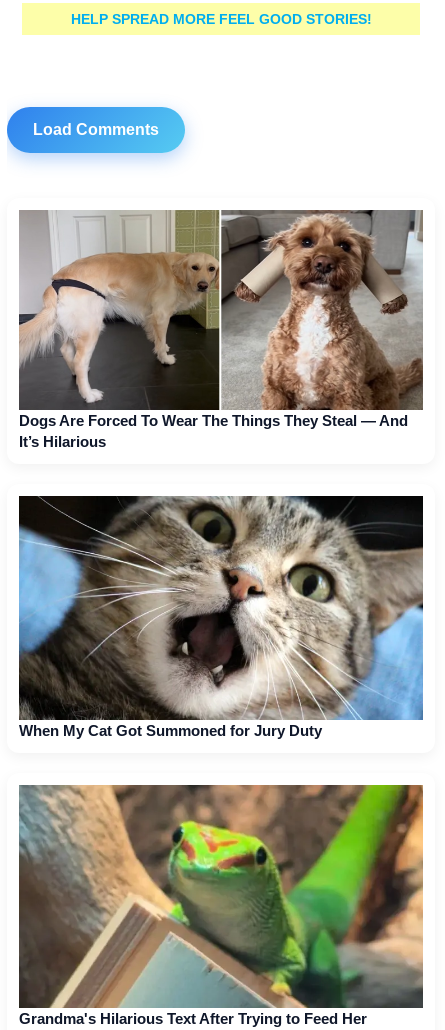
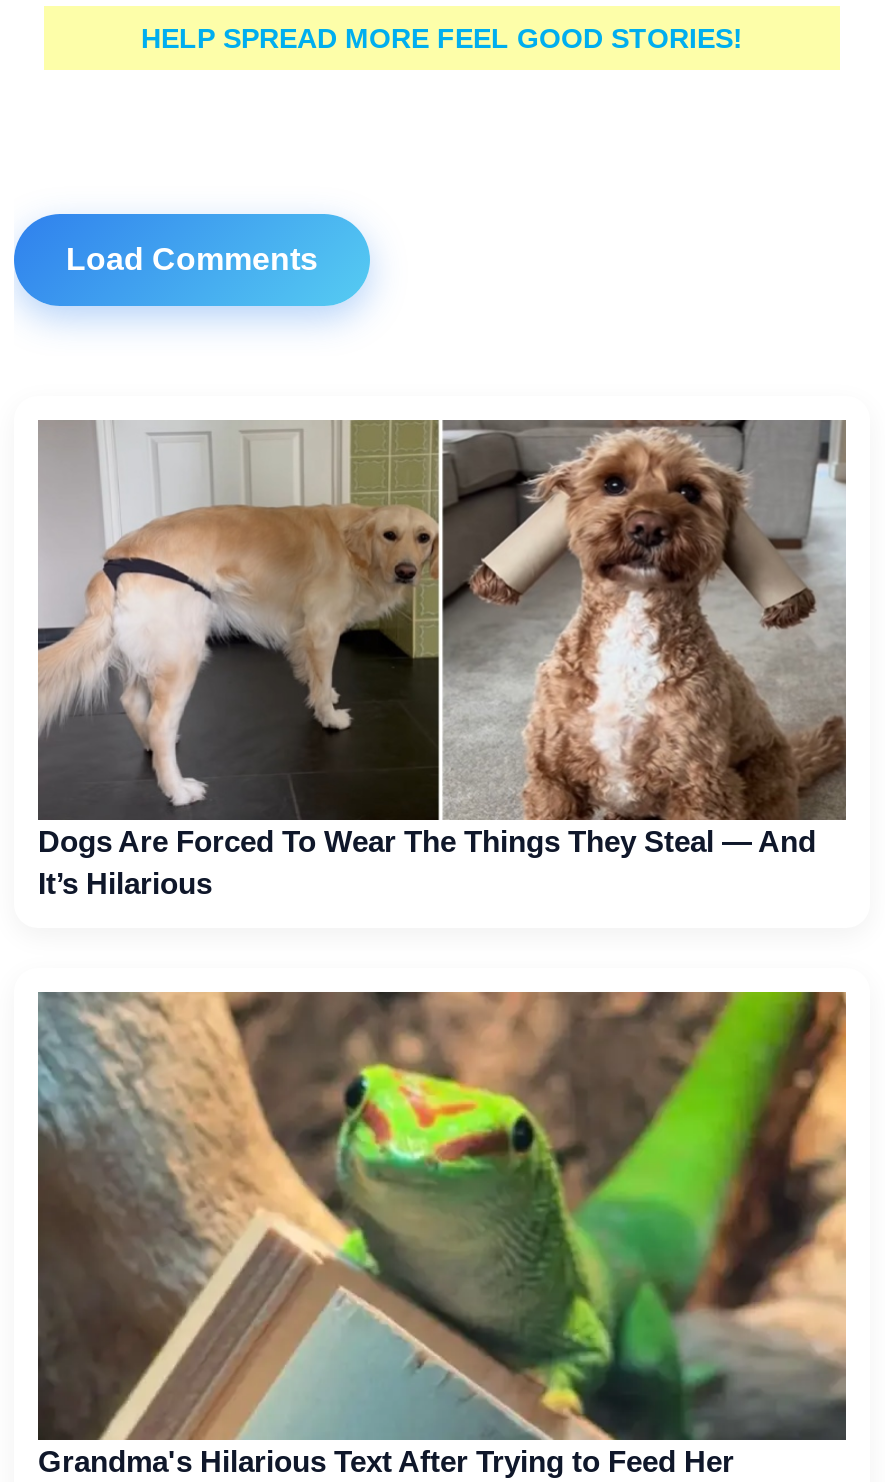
- [image]
- When My Cat Got Summoned for Jury Duty
